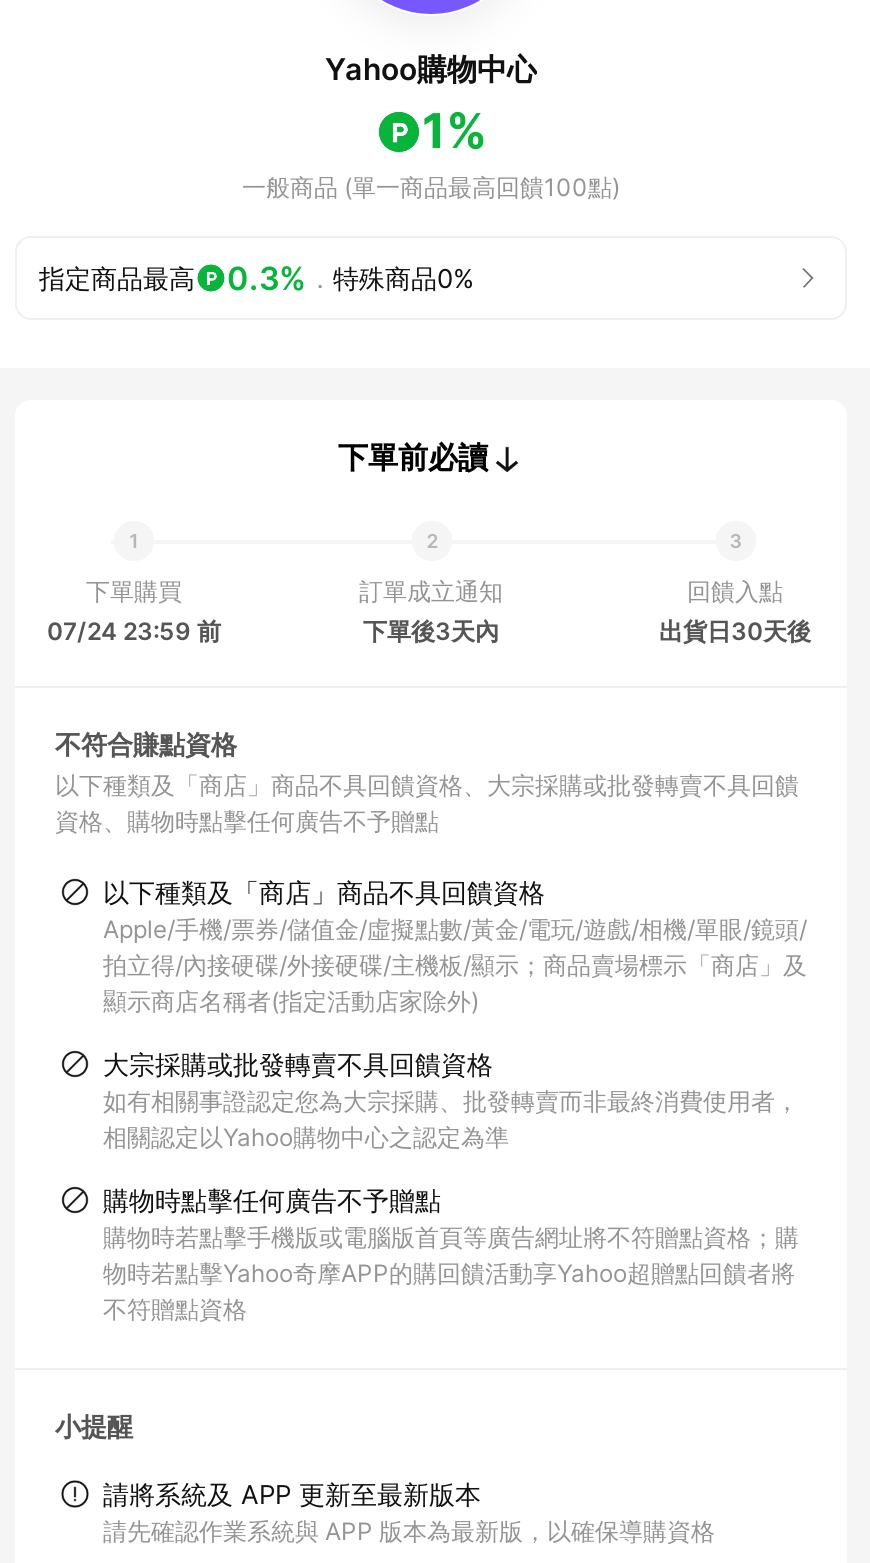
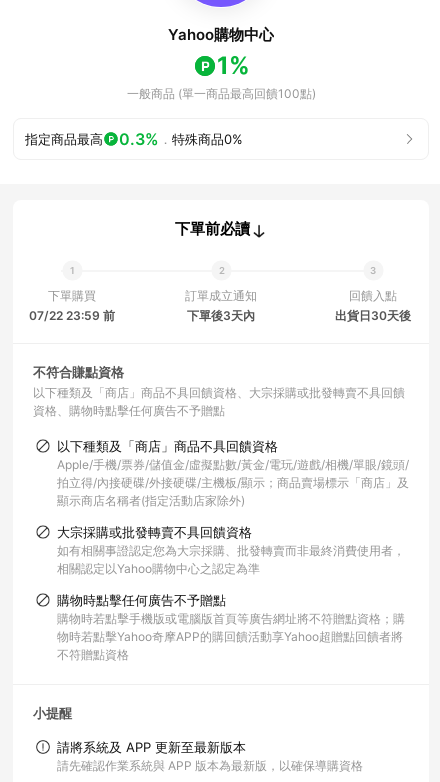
- 07/24 23:59 前
+ 07/22 23:59 前
